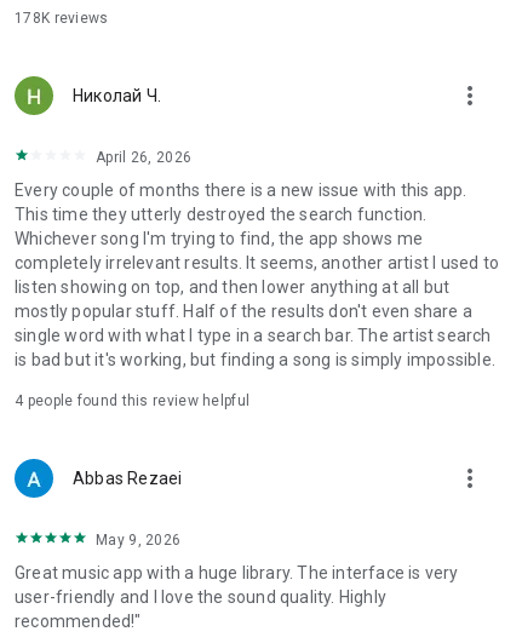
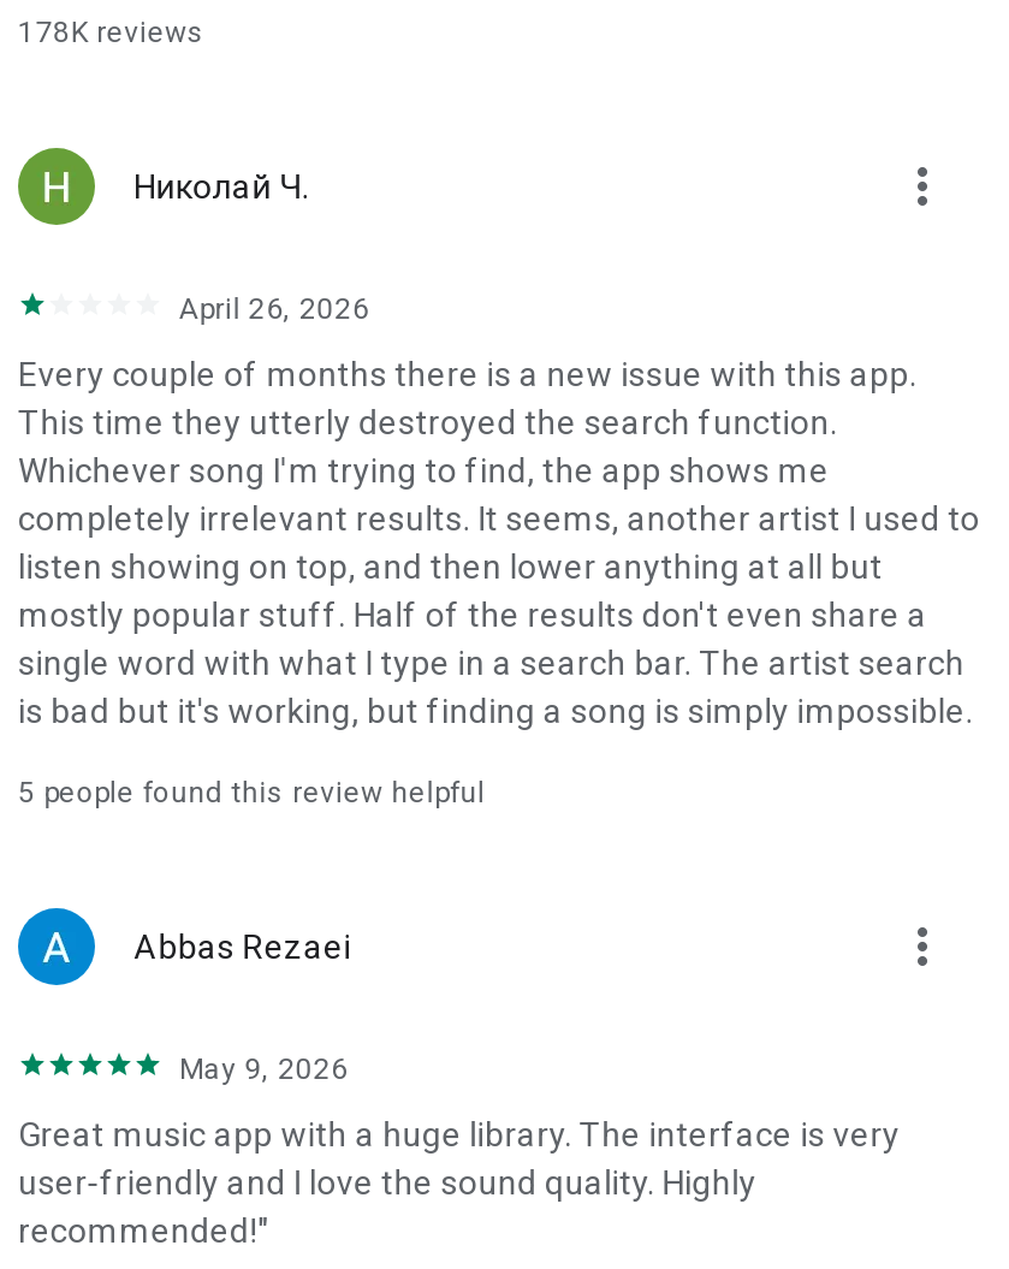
- 4 people found this review helpful
+ 5 people found this review helpful
